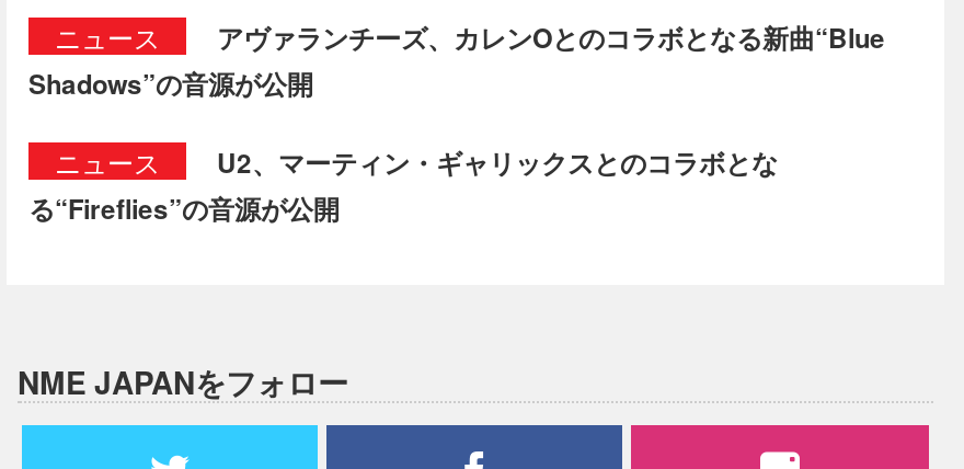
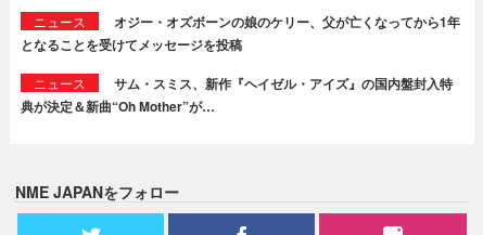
- アヴァランチーズ、カレンOとのコラボとなる新曲“Blue
- Shadows”の音源が公開
+ オジー・オズボーンの娘のケリー、父が亡くなってから1年
+ となることを受けてメッセージを投稿

- U2、マーティン・ギャリックスとのコラボとな
- る“Fireflies”の音源が公開
+ サム・スミス、新作『ヘイゼル・アイズ』の国内盤封入特
+ 典が決定＆新曲“Oh Mother”が…
